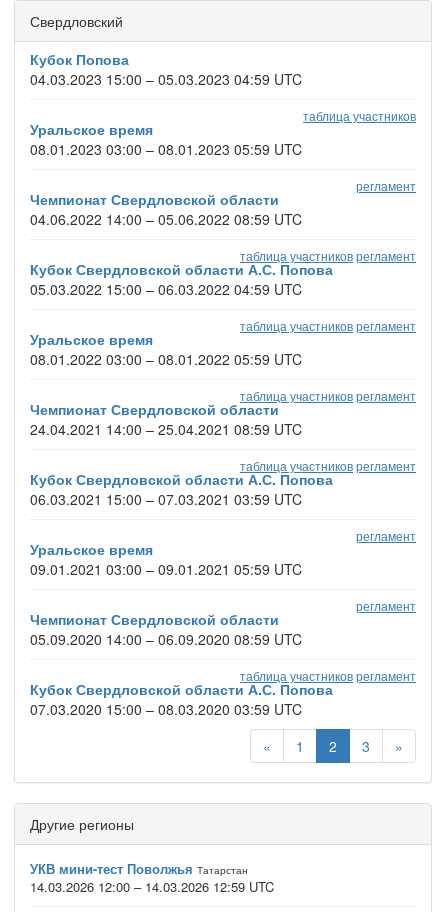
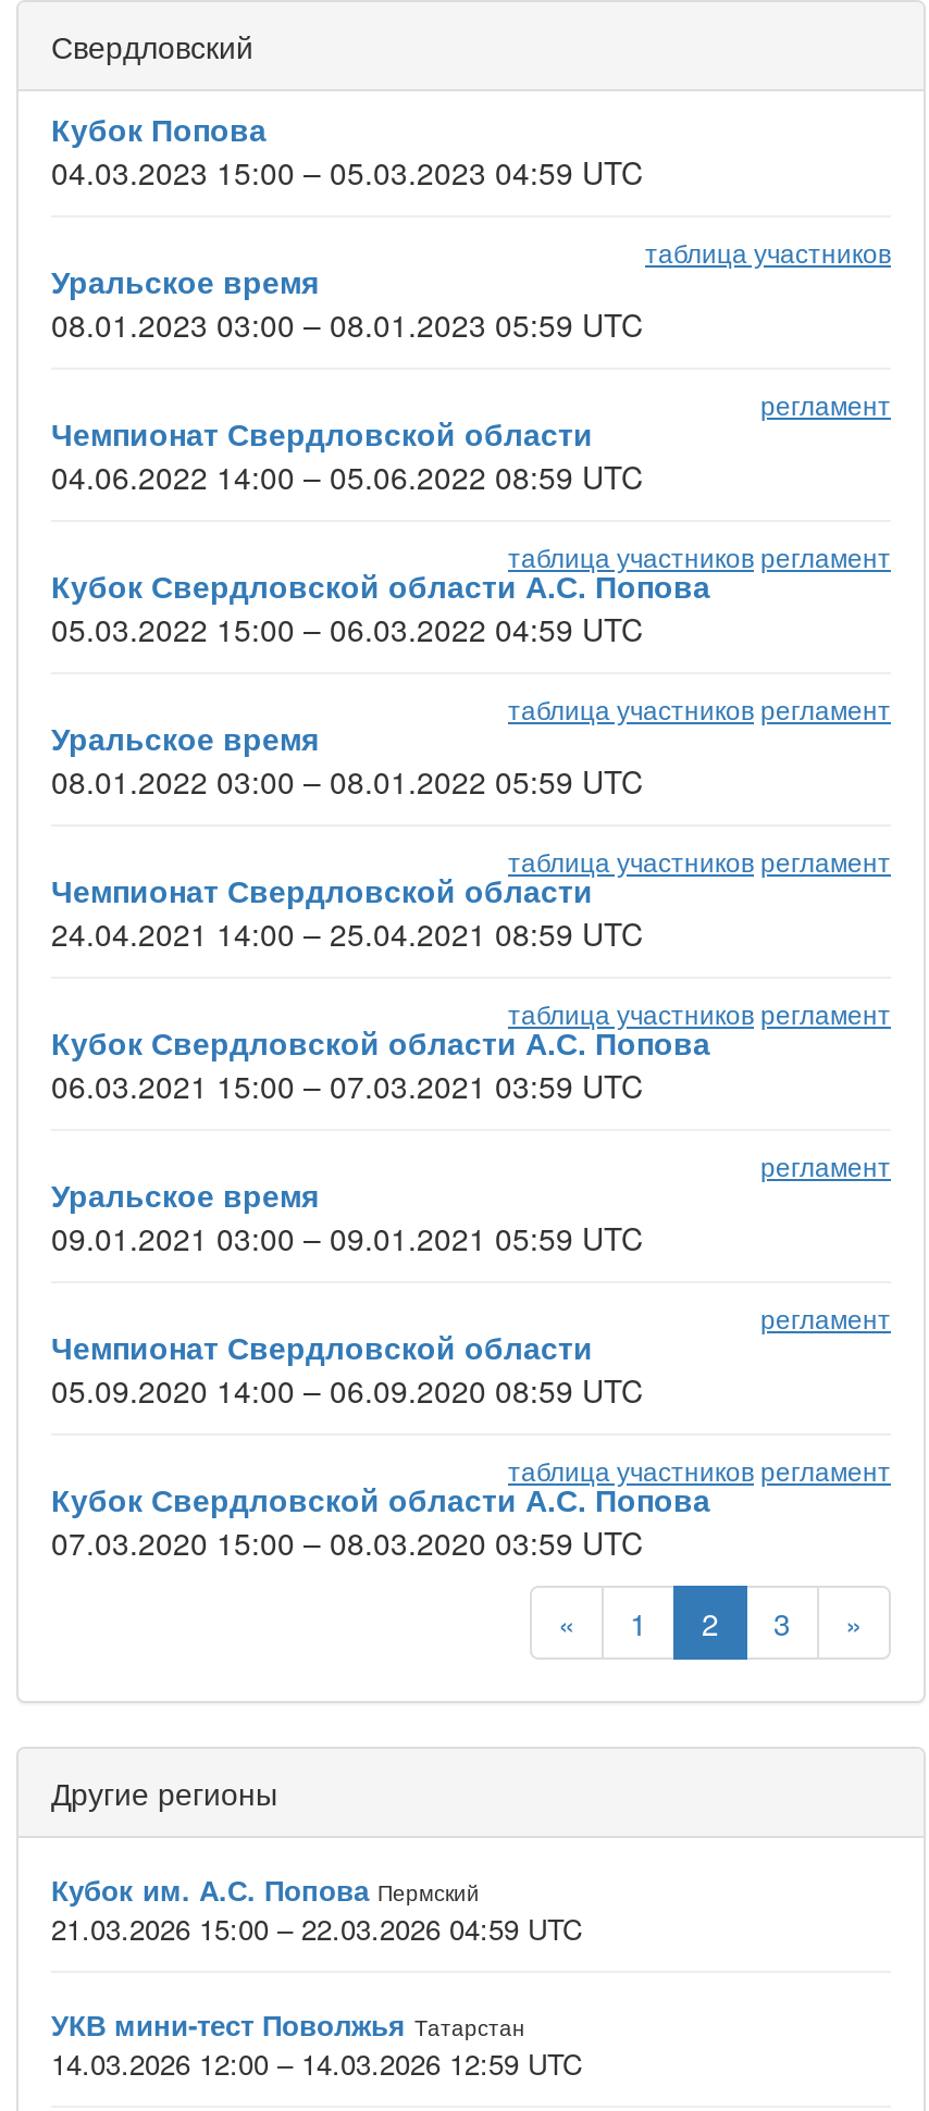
+ Кубок им. А.С. Попова Пермский
+ 21.03.2026 15:00 – 22.03.2026 04:59 UTC
